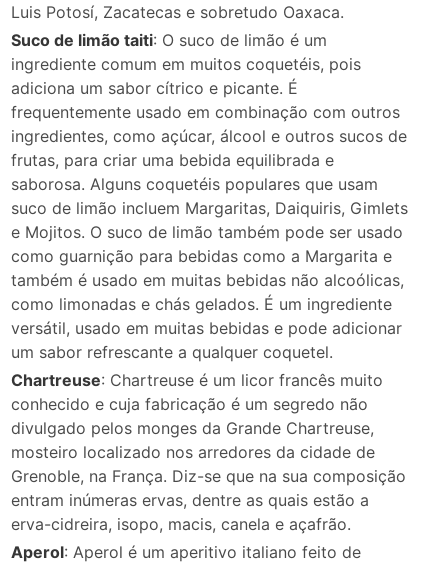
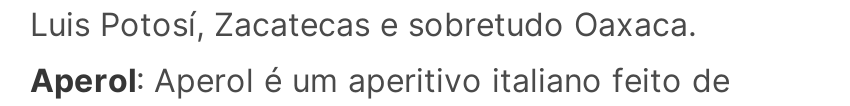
- Suco de limão taiti: O suco de limão é um
- ingrediente comum em muitos coquetéis, pois
- adiciona um sabor cítrico e picante. É
- frequentemente usado em combinação com outros
- ingredientes, como açúcar, álcool e outros sucos de
- frutas, para criar uma bebida equilibrada e
- saborosa. Alguns coquetéis populares que usam
- suco de limão incluem Margaritas, Daiquiris, Gimlets
- e Mojitos. O suco de limão também pode ser usado
- como guarnição para bebidas como a Margarita e
- também é usado em muitas bebidas não alcoólicas,
- como limonadas e chás gelados. É um ingrediente
- versátil, usado em muitas bebidas e pode adicionar
- um sabor refrescante a qualquer coquetel.
- Chartreuse: Chartreuse é um licor francês muito
- conhecido e cuja fabricação é um segredo não
- divulgado pelos monges da Grande Chartreuse,
- mosteiro localizado nos arredores da cidade de
- Grenoble, na França. Diz-se que na sua composição
- entram inúmeras ervas, dentre as quais estão a
- erva-cidreira, isopo, macis, canela e açafrão.
